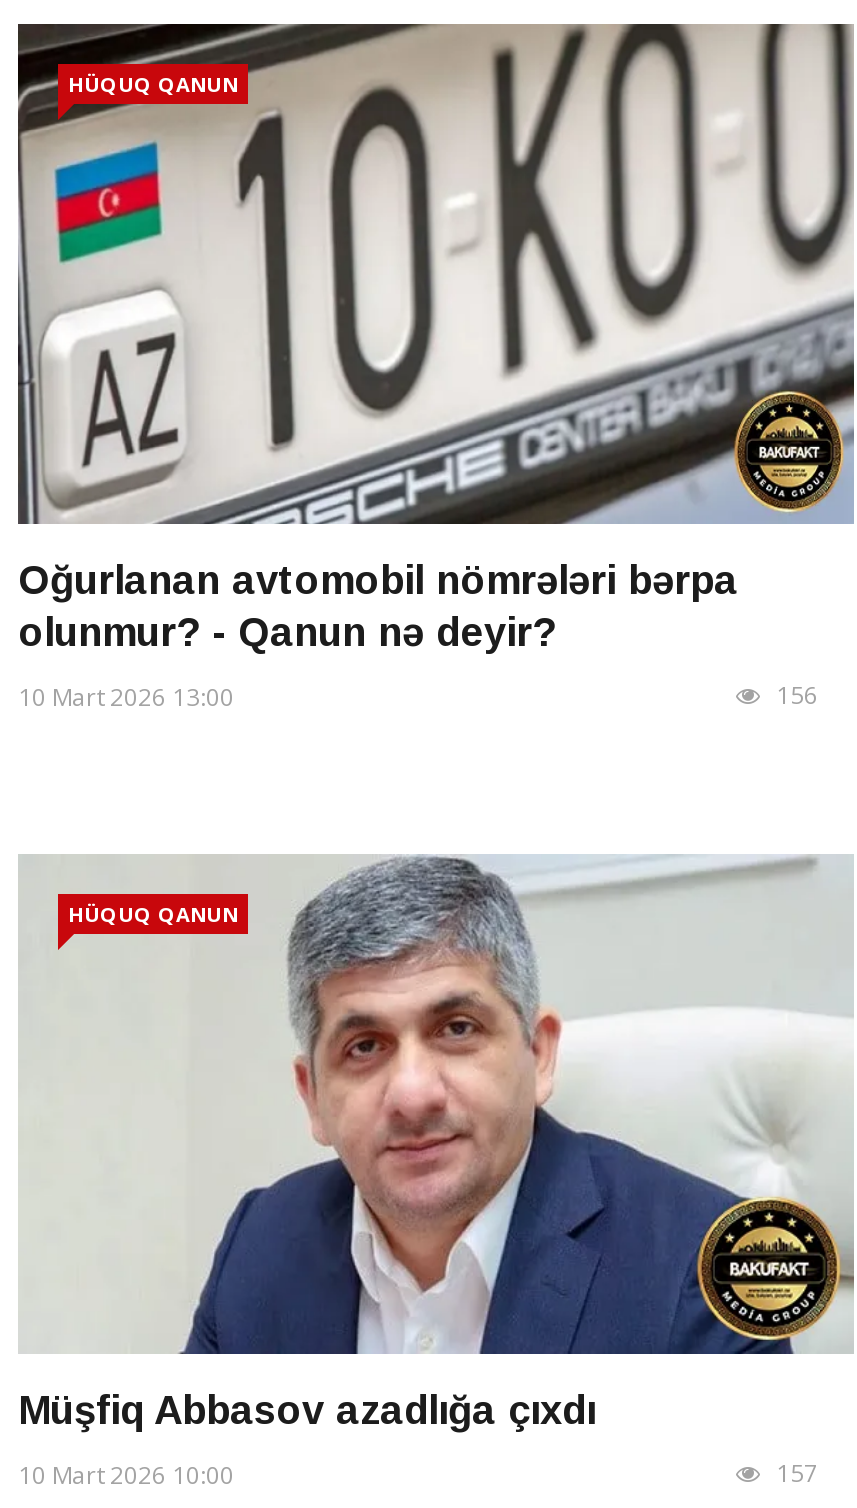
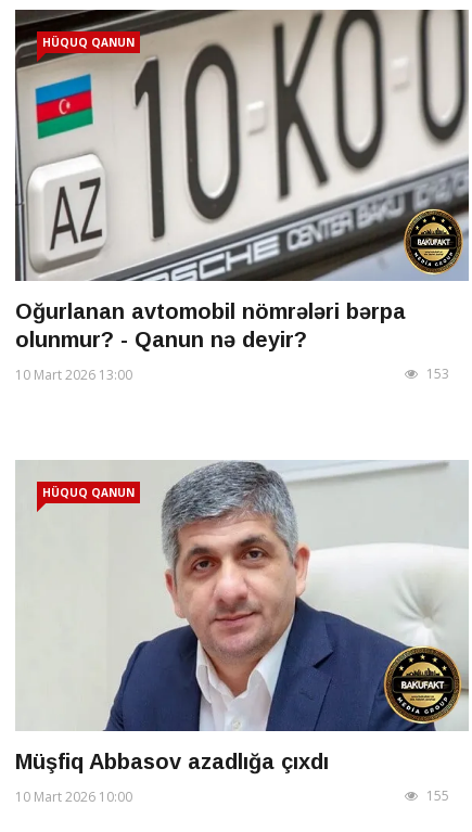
- 156
+ 153

- 157
+ 155
